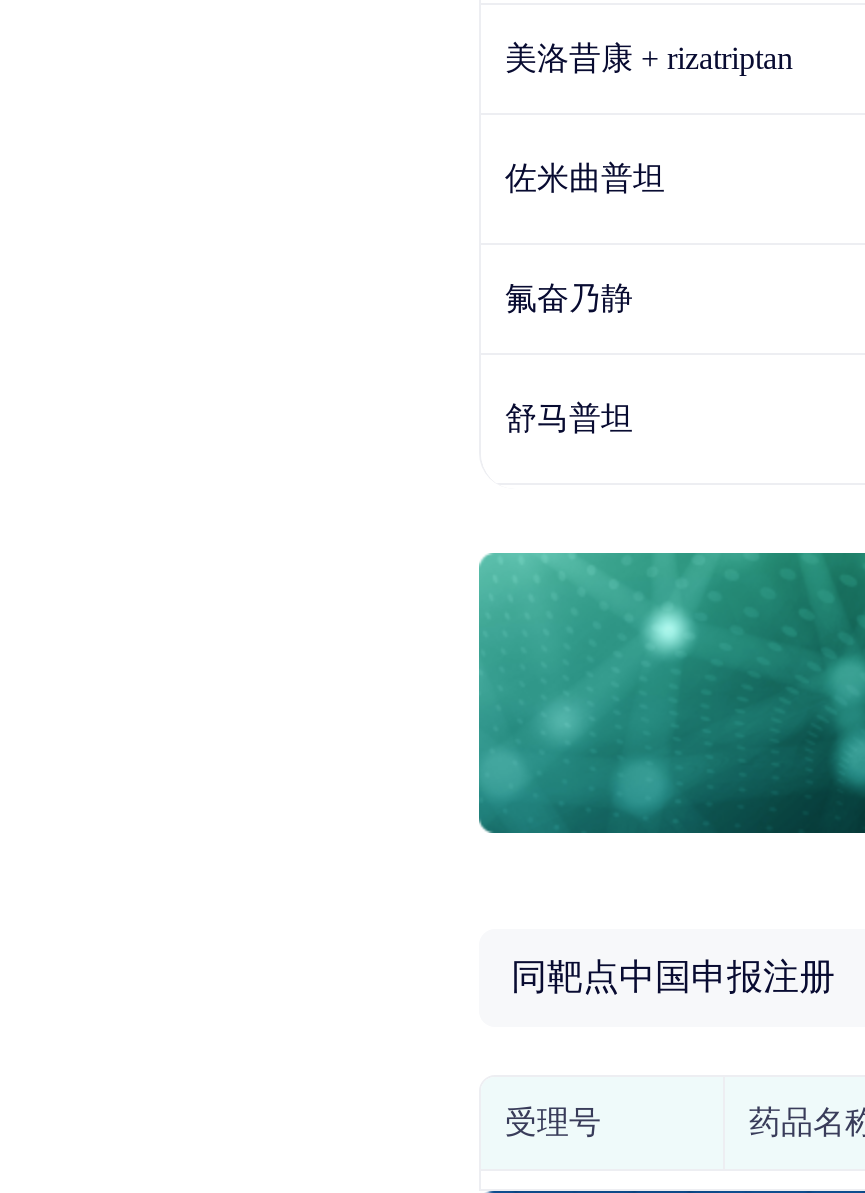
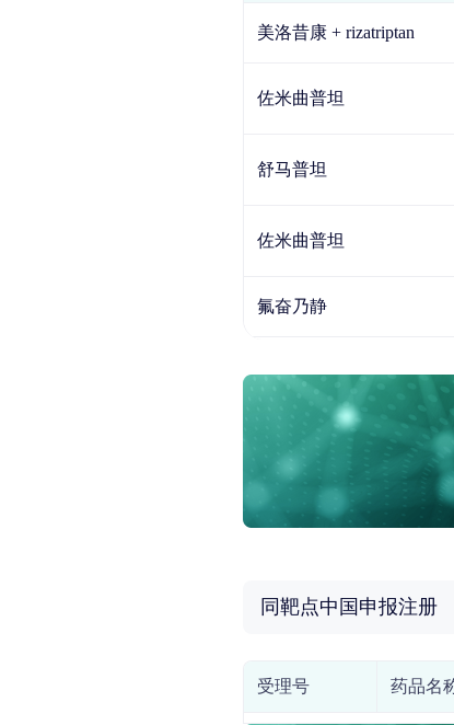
moved down: 氟奋乃静

moved up: 舒马普坦

+ 佐米曲普坦
